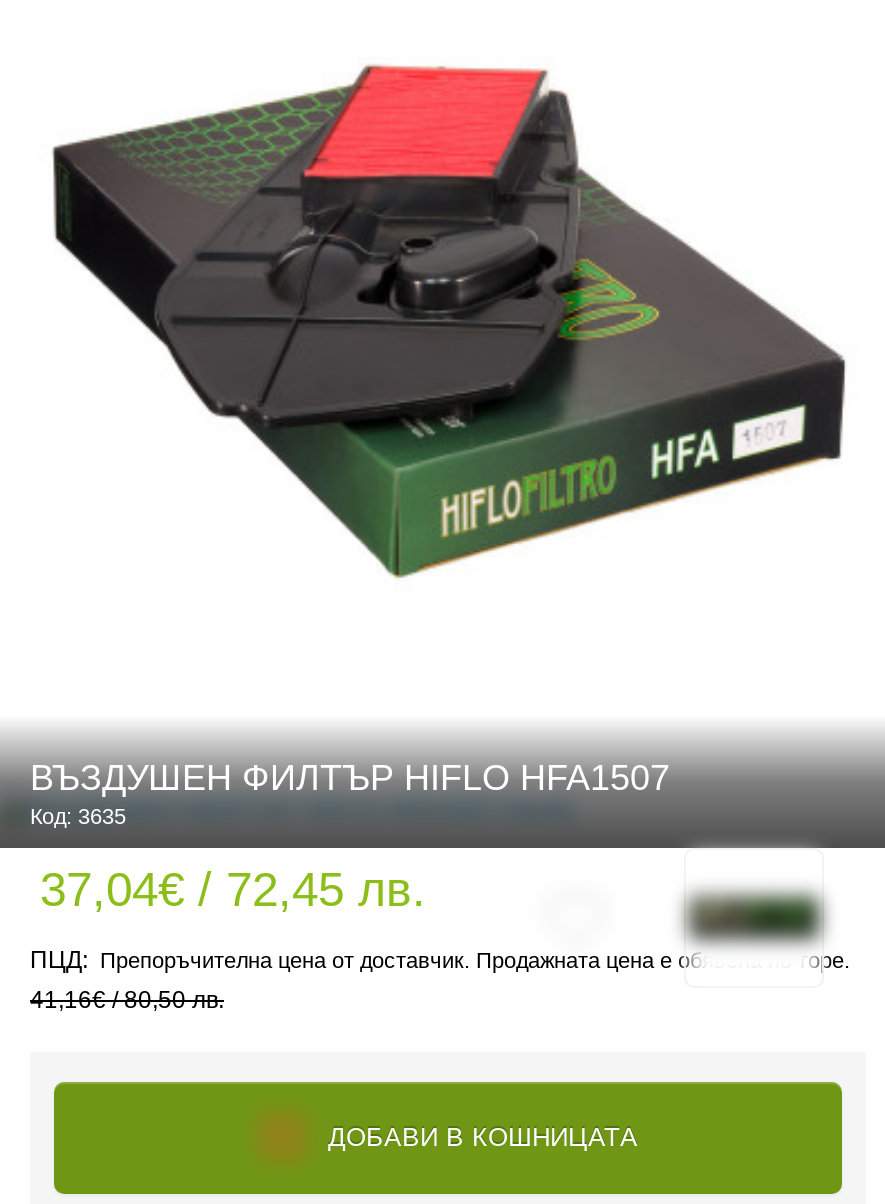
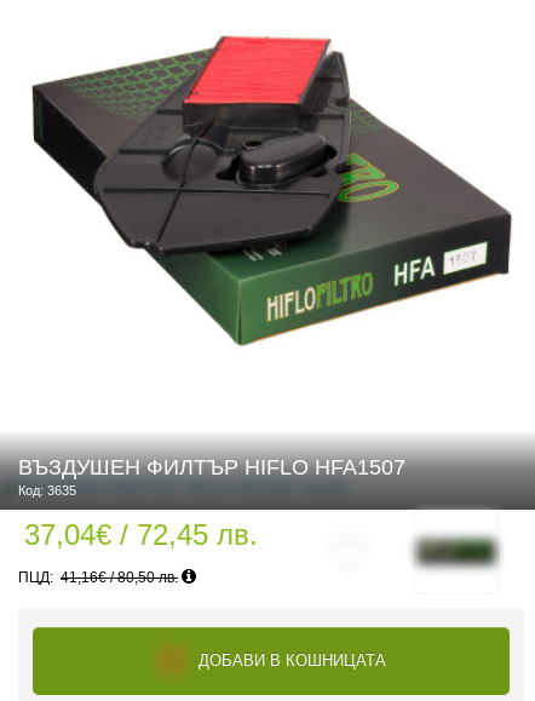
- Препоръчителна цена от доставчик. Продажната цена е обявена по-горе.
